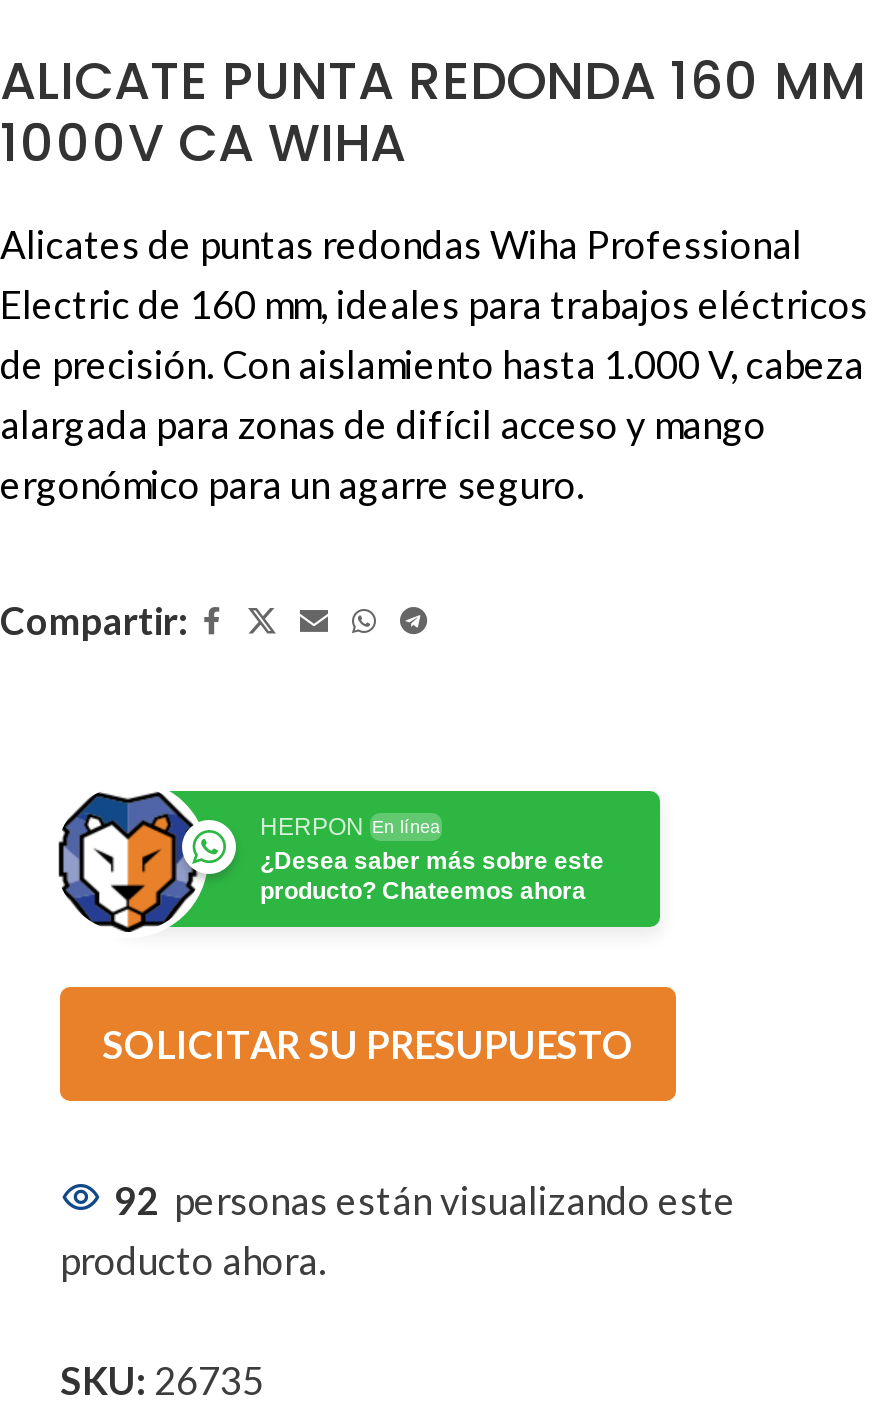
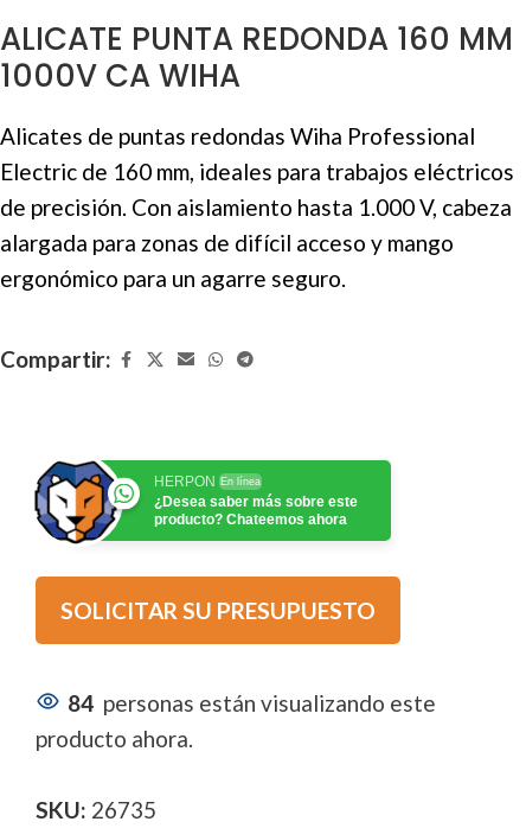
- 92 personas están visualizando este
+ 84 personas están visualizando este
